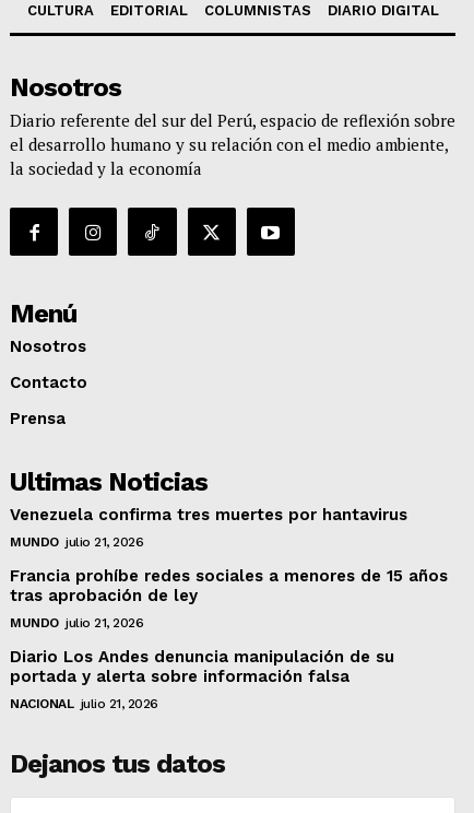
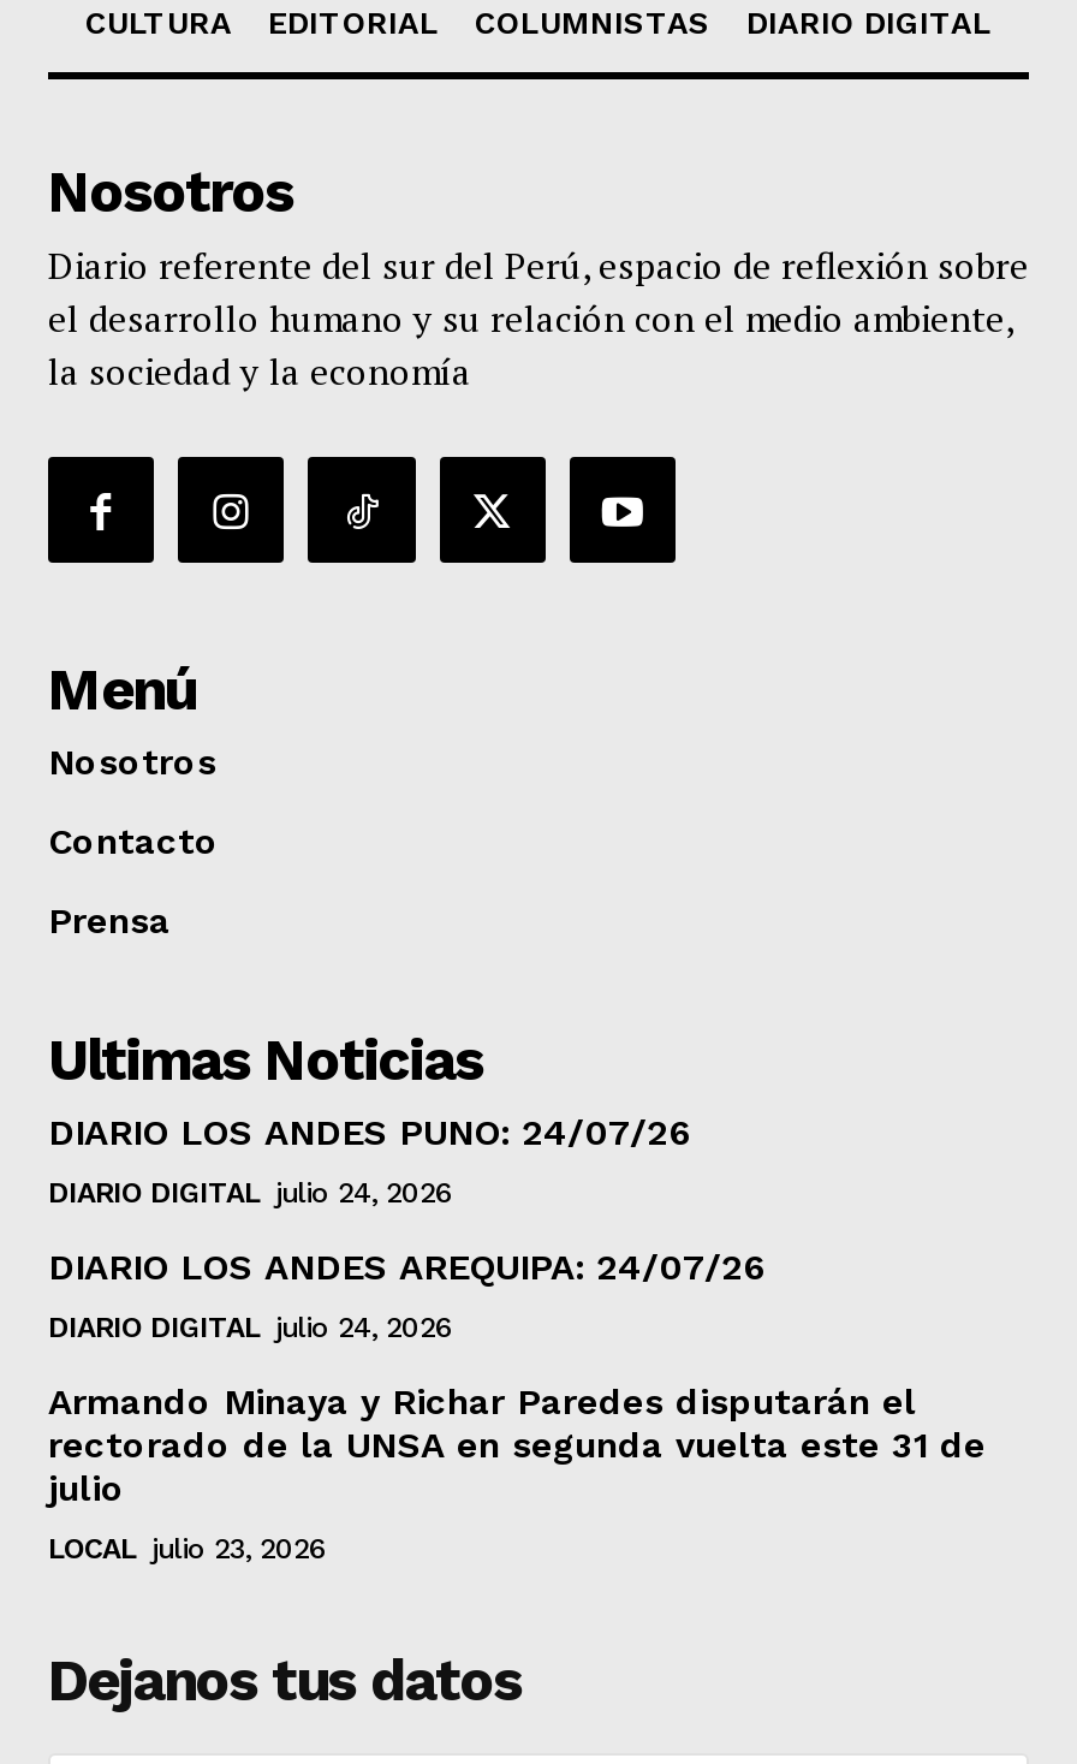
- Venezuela confirma tres muertes por hantavirus
+ DIARIO LOS ANDES PUNO: 24/07/26

- MUNDO julio 21, 2026
+ DIARIO DIGITAL julio 24, 2026

- Francia prohíbe redes sociales a menores de 15 años
- tras aprobación de ley
+ DIARIO LOS ANDES AREQUIPA: 24/07/26

- MUNDO julio 21, 2026
+ DIARIO DIGITAL julio 24, 2026

- Diario Los Andes denuncia manipulación de su
- portada y alerta sobre información falsa
+ Armando Minaya y Richar Paredes disputarán el
+ rectorado de la UNSA en segunda vuelta este 31 de
+ julio

- NACIONAL julio 21, 2026
+ LOCAL julio 23, 2026
